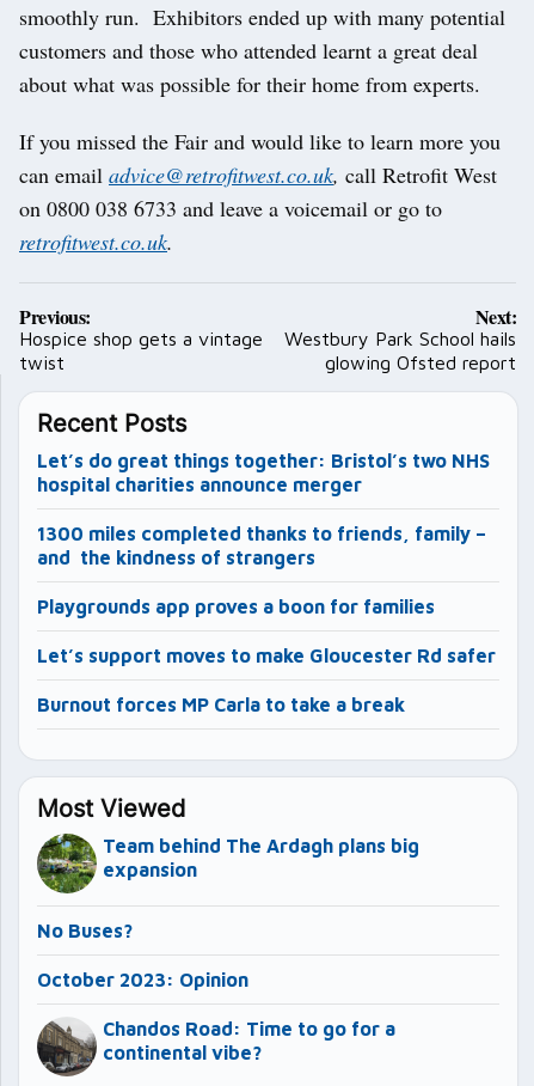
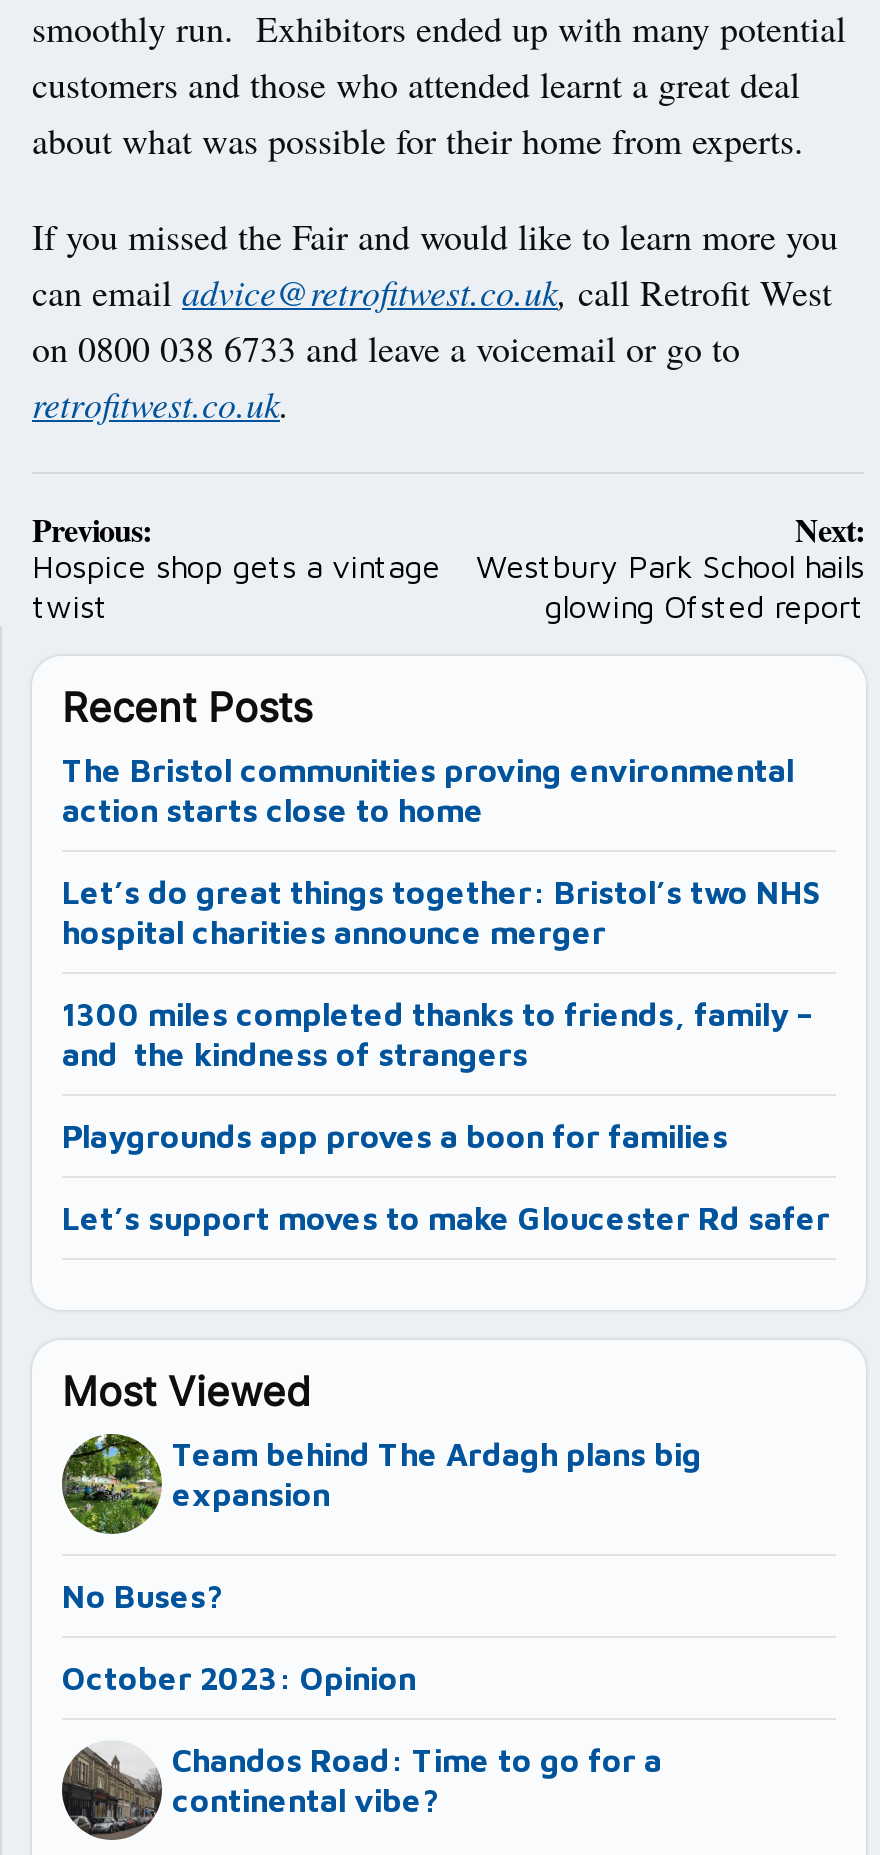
+ The Bristol communities proving environmental
+ action starts close to home

moved down: Let’s do great things together: Bristol’s two NHS | hospital charities announce merger | 1300 miles completed thanks to friends, family – | and the kindness of strangers | Playgrounds app proves a boon for families | Let’s support moves to make Gloucester Rd safer

- Burnout forces MP Carla to take a break
